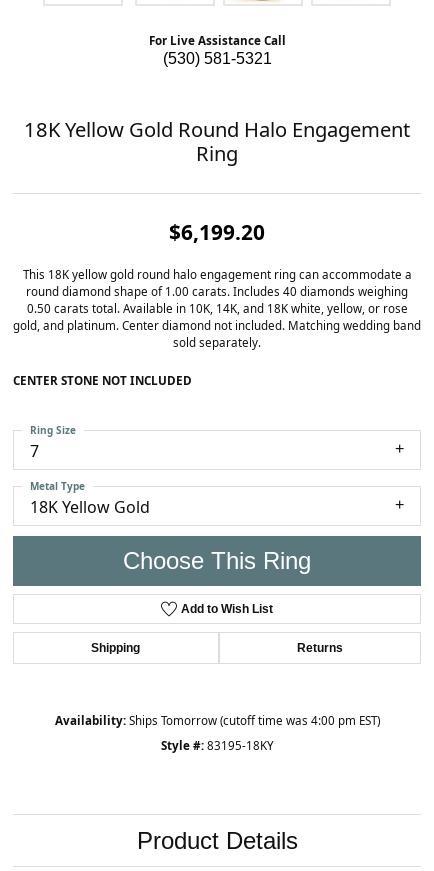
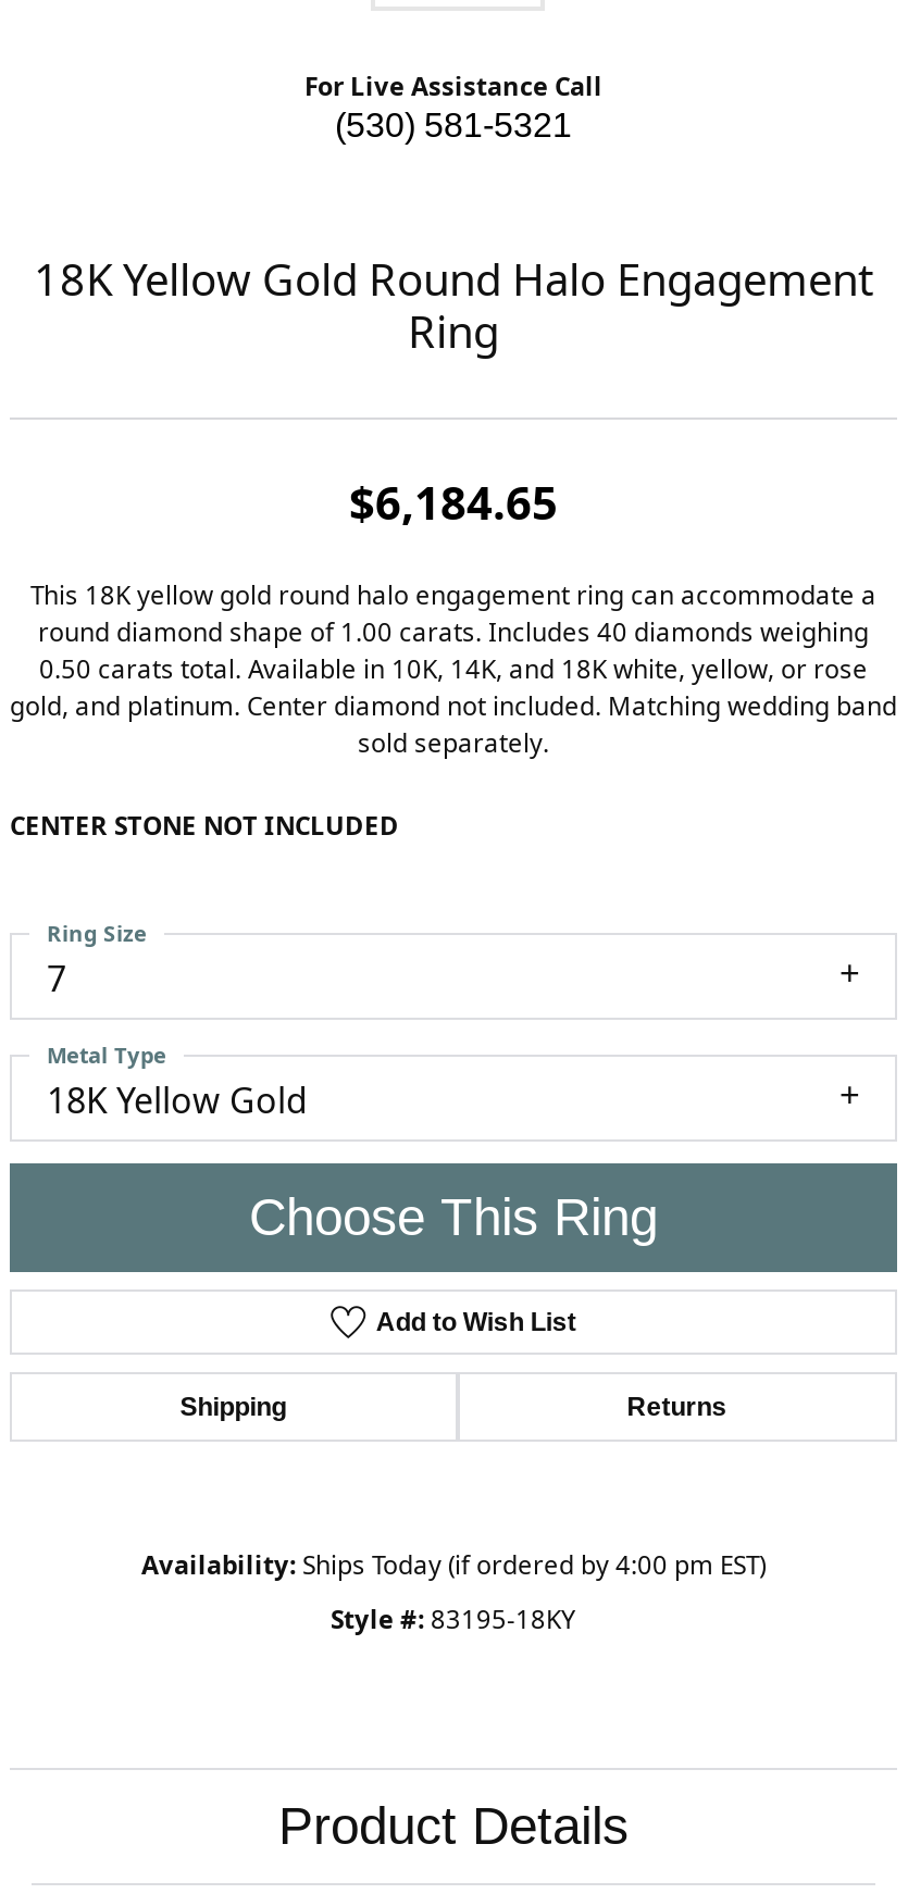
- $6,199.20
+ $6,184.65

- Availability: Ships Tomorrow (cutoff time was 4:00 pm EST)
+ Availability: Ships Today (if ordered by 4:00 pm EST)
